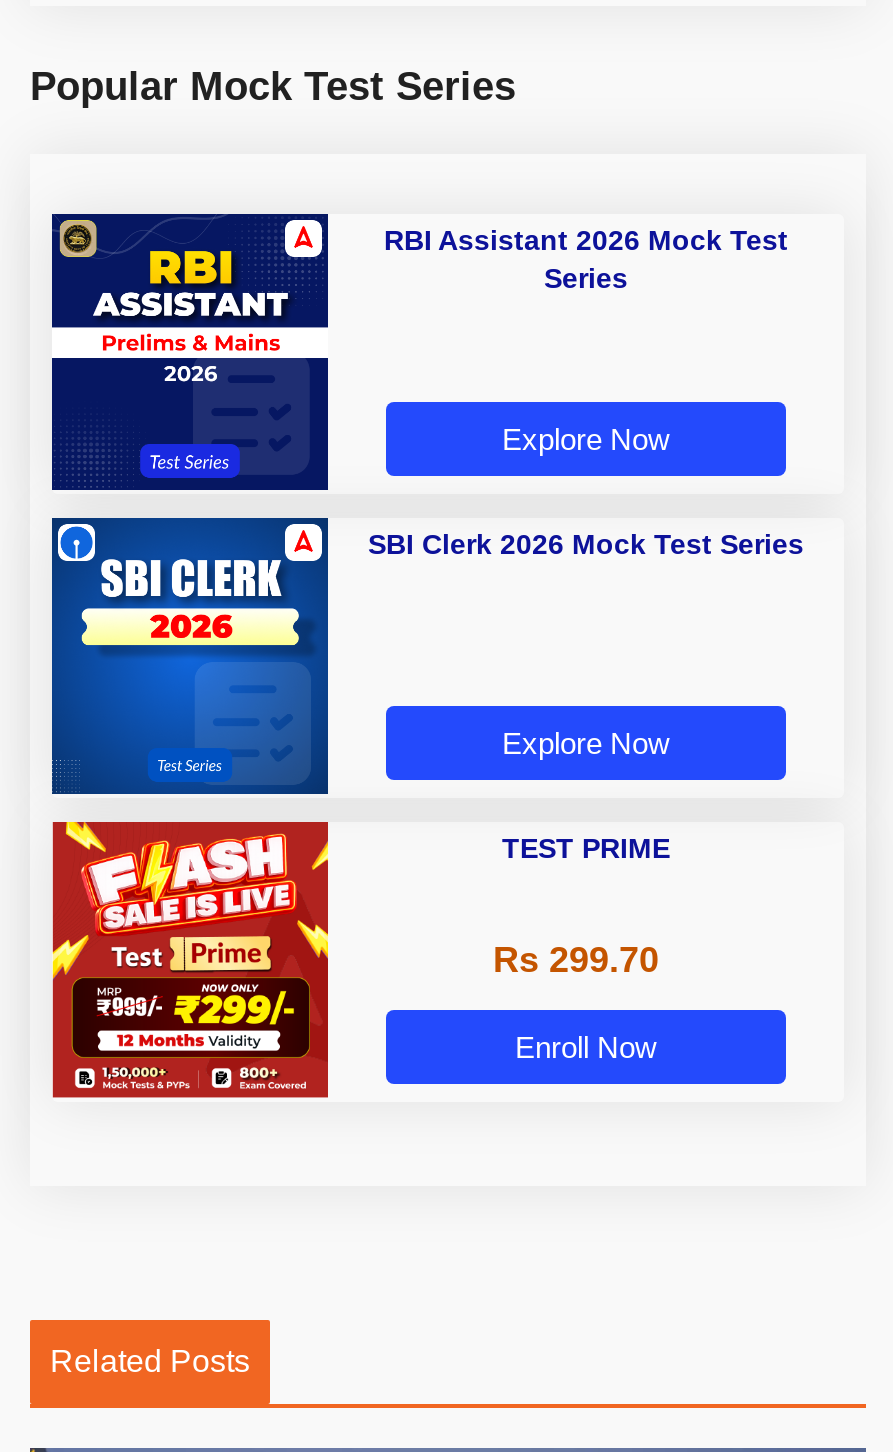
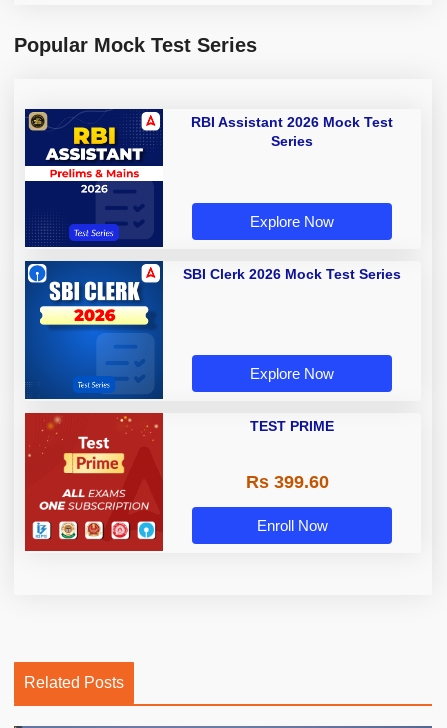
- [image]
+ [image]

- Rs 299.70
+ Rs 399.60
